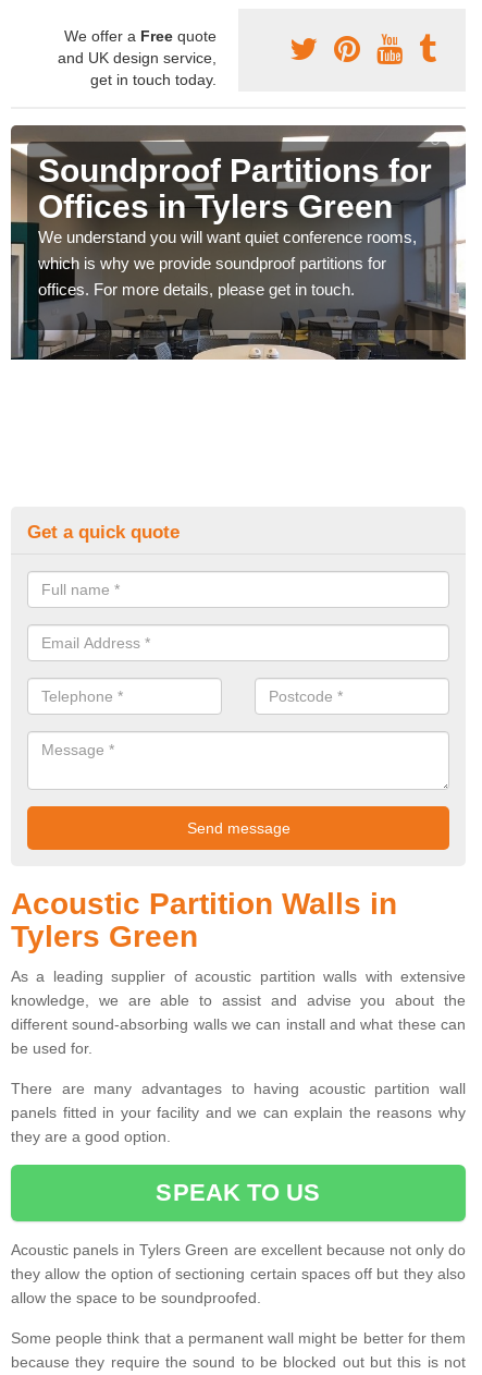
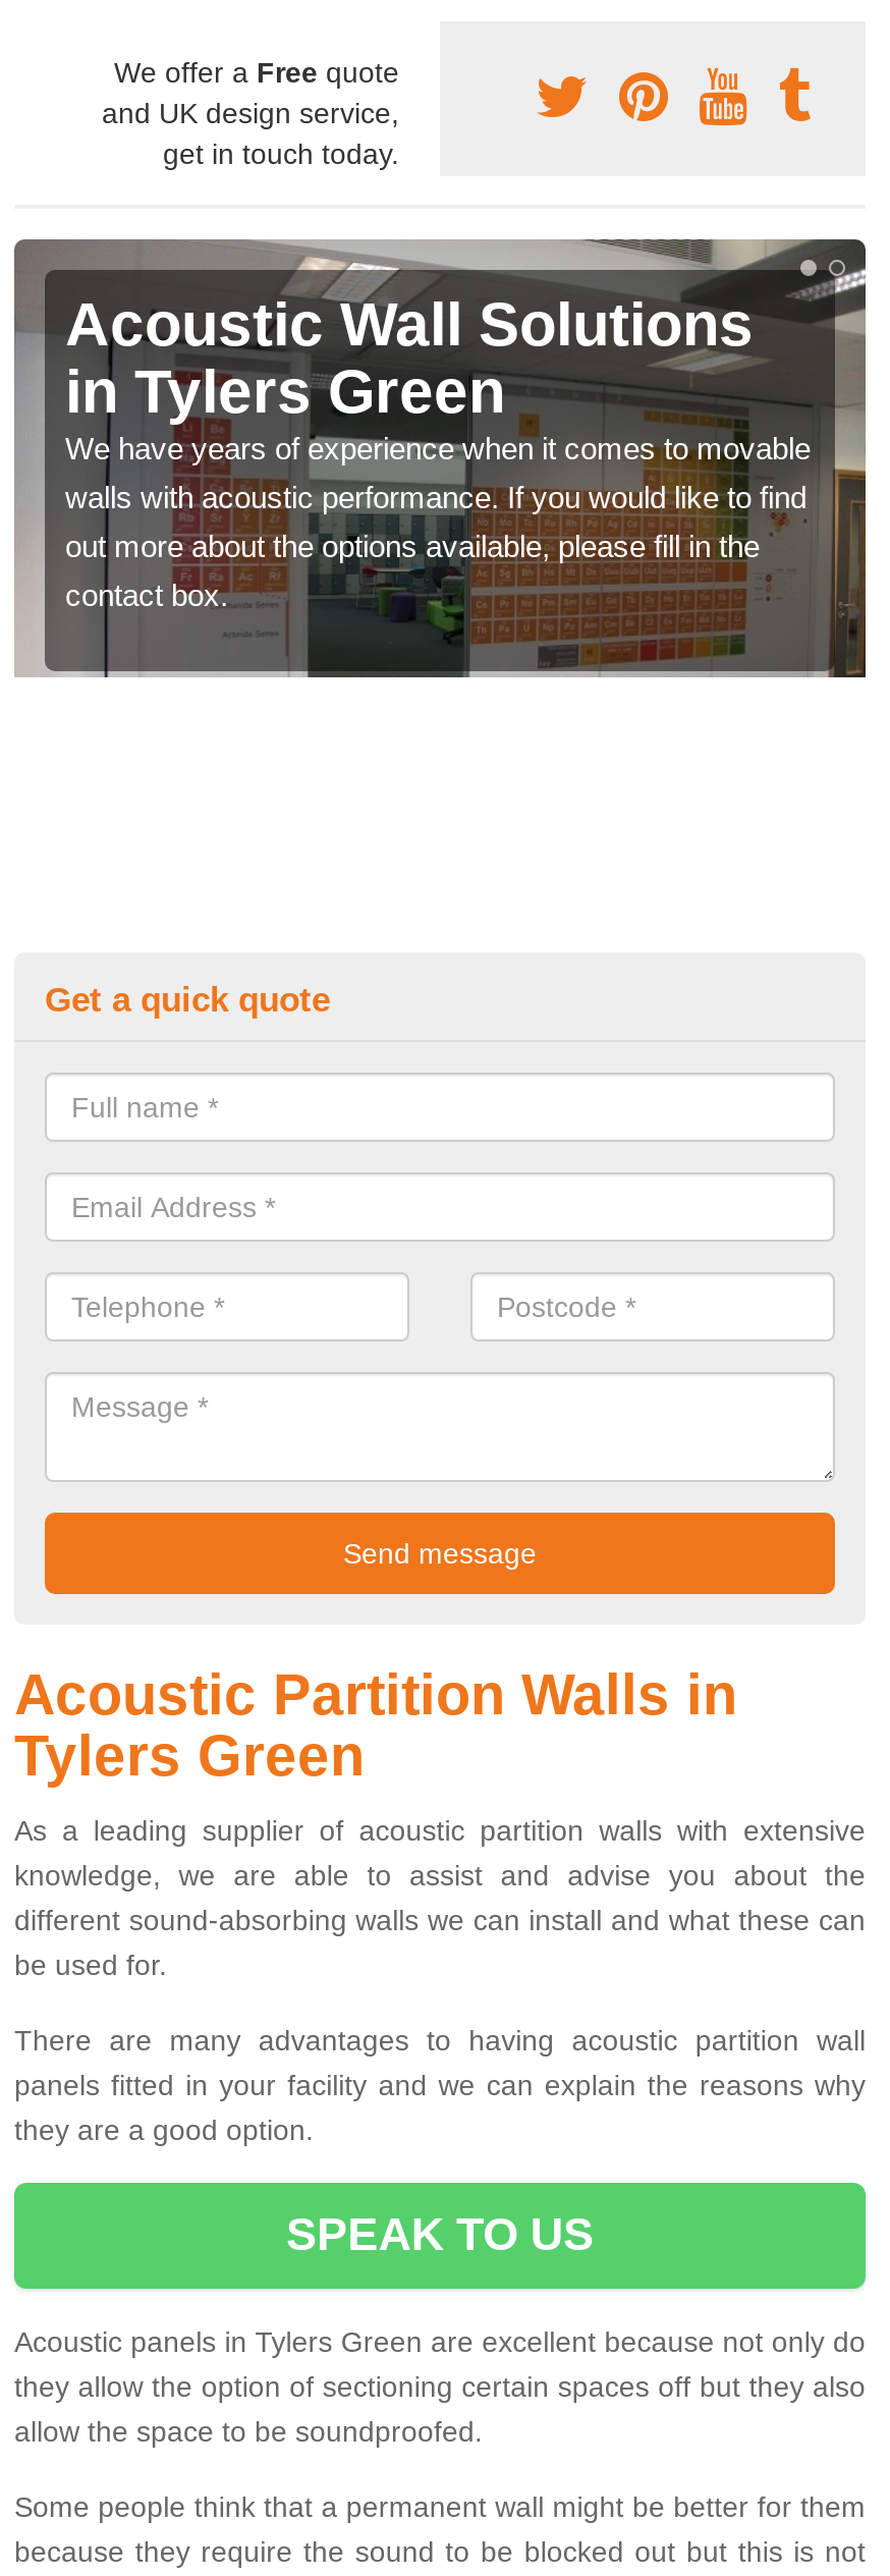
- [image]
- Soundproof Partitions for
- Offices in Tylers Green
- We understand you will want quiet conference rooms,
- which is why we provide soundproof partitions for
- offices. For more details, please get in touch.
+ [image]
+ Acoustic Wall Solutions
+ in Tylers Green
+ We have years of experience when it comes to movable
+ walls with acoustic performance. If you would like to find
+ out more about the options available, please fill in the
+ contact box.
